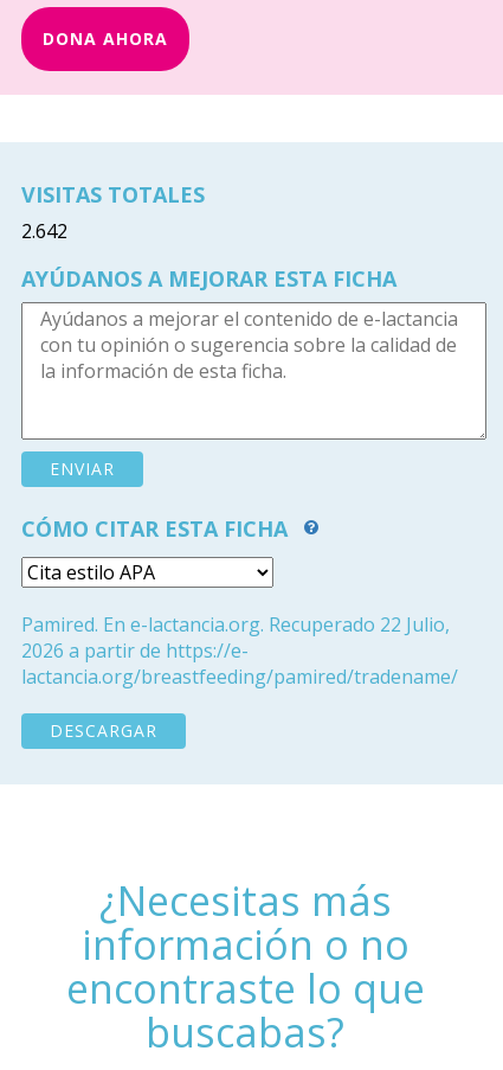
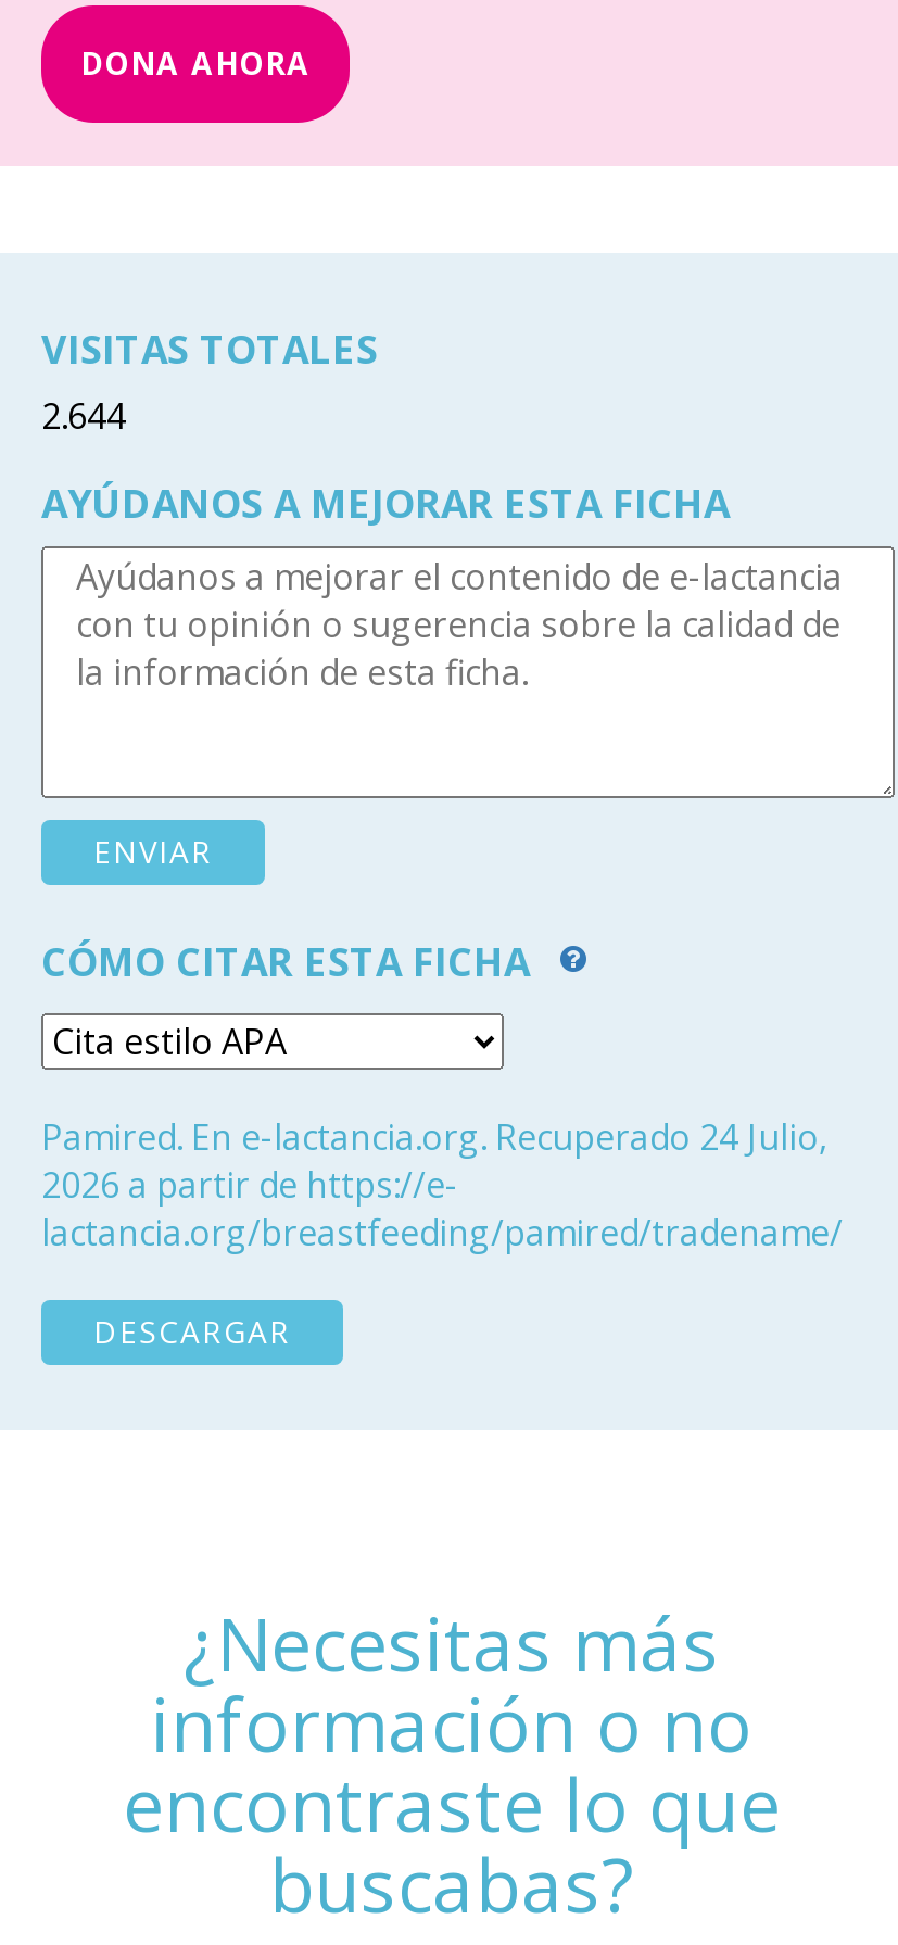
- 2.642
+ 2.644

- Pamired. En e-lactancia.org. Recuperado 22 Julio,
+ Pamired. En e-lactancia.org. Recuperado 24 Julio,
